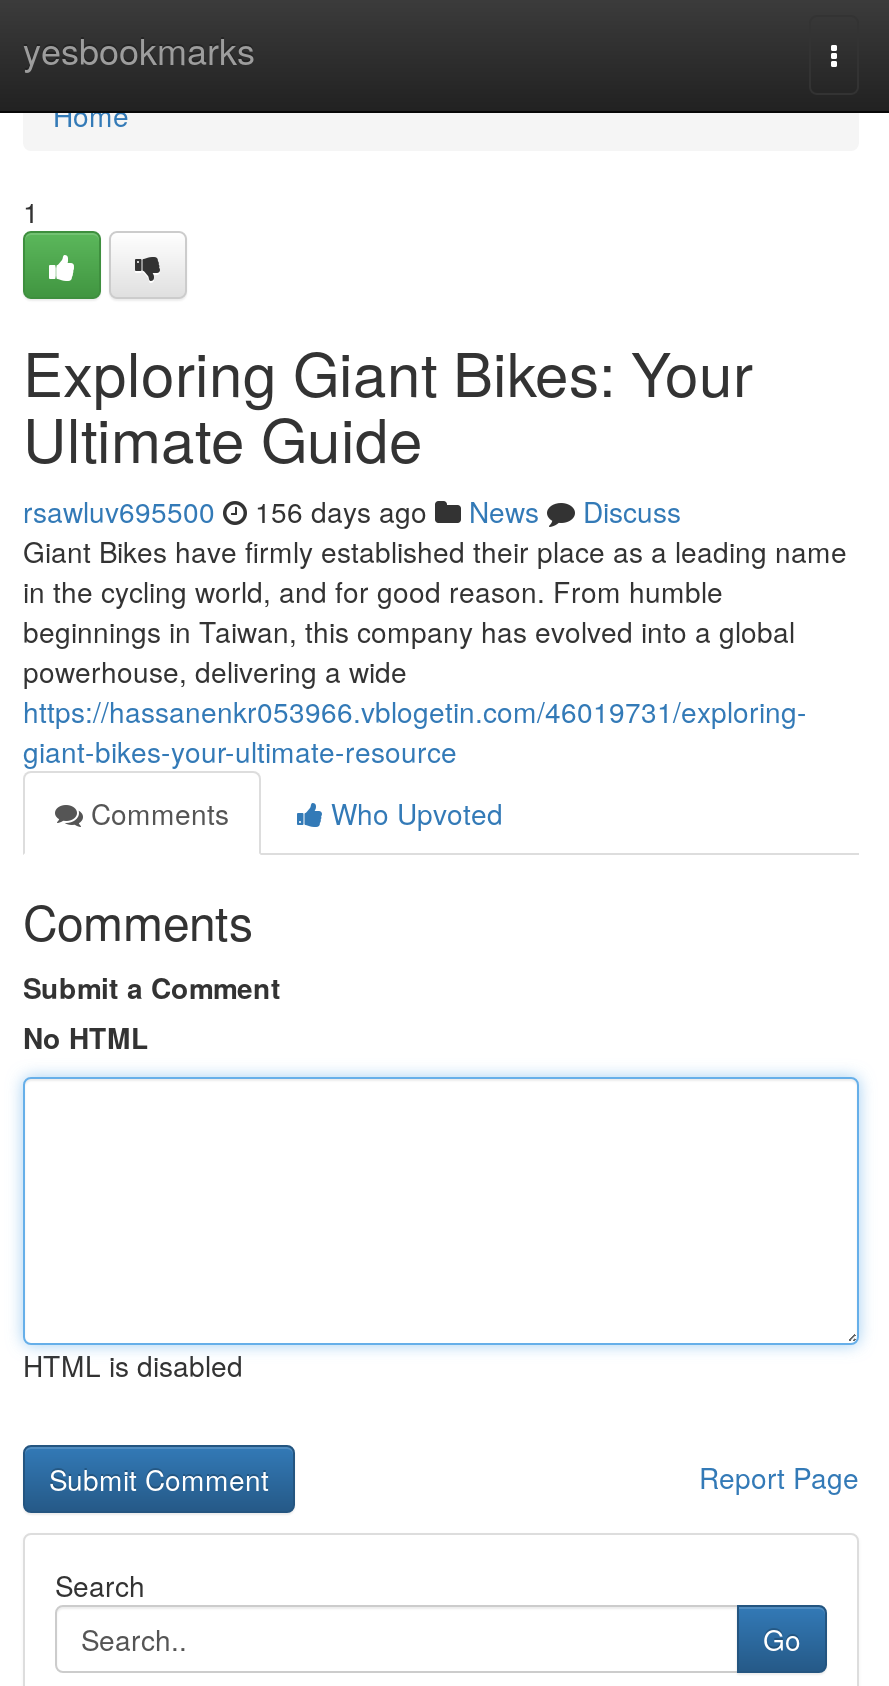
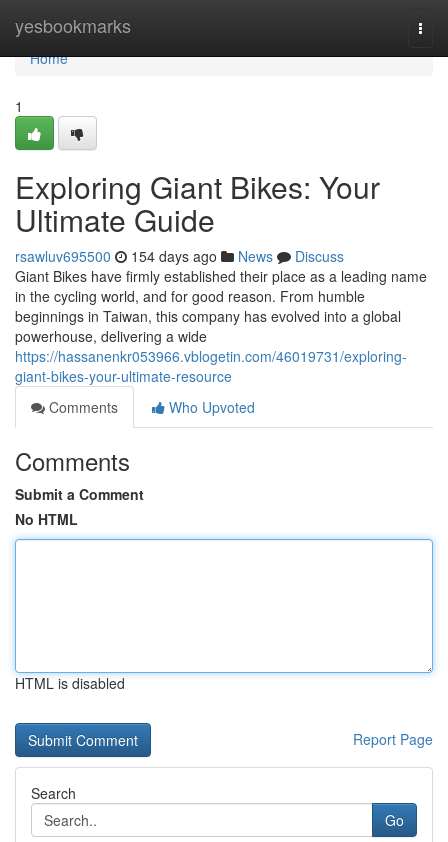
- rsawluv695500 156 days ago News Discuss
+ rsawluv695500 154 days ago News Discuss
